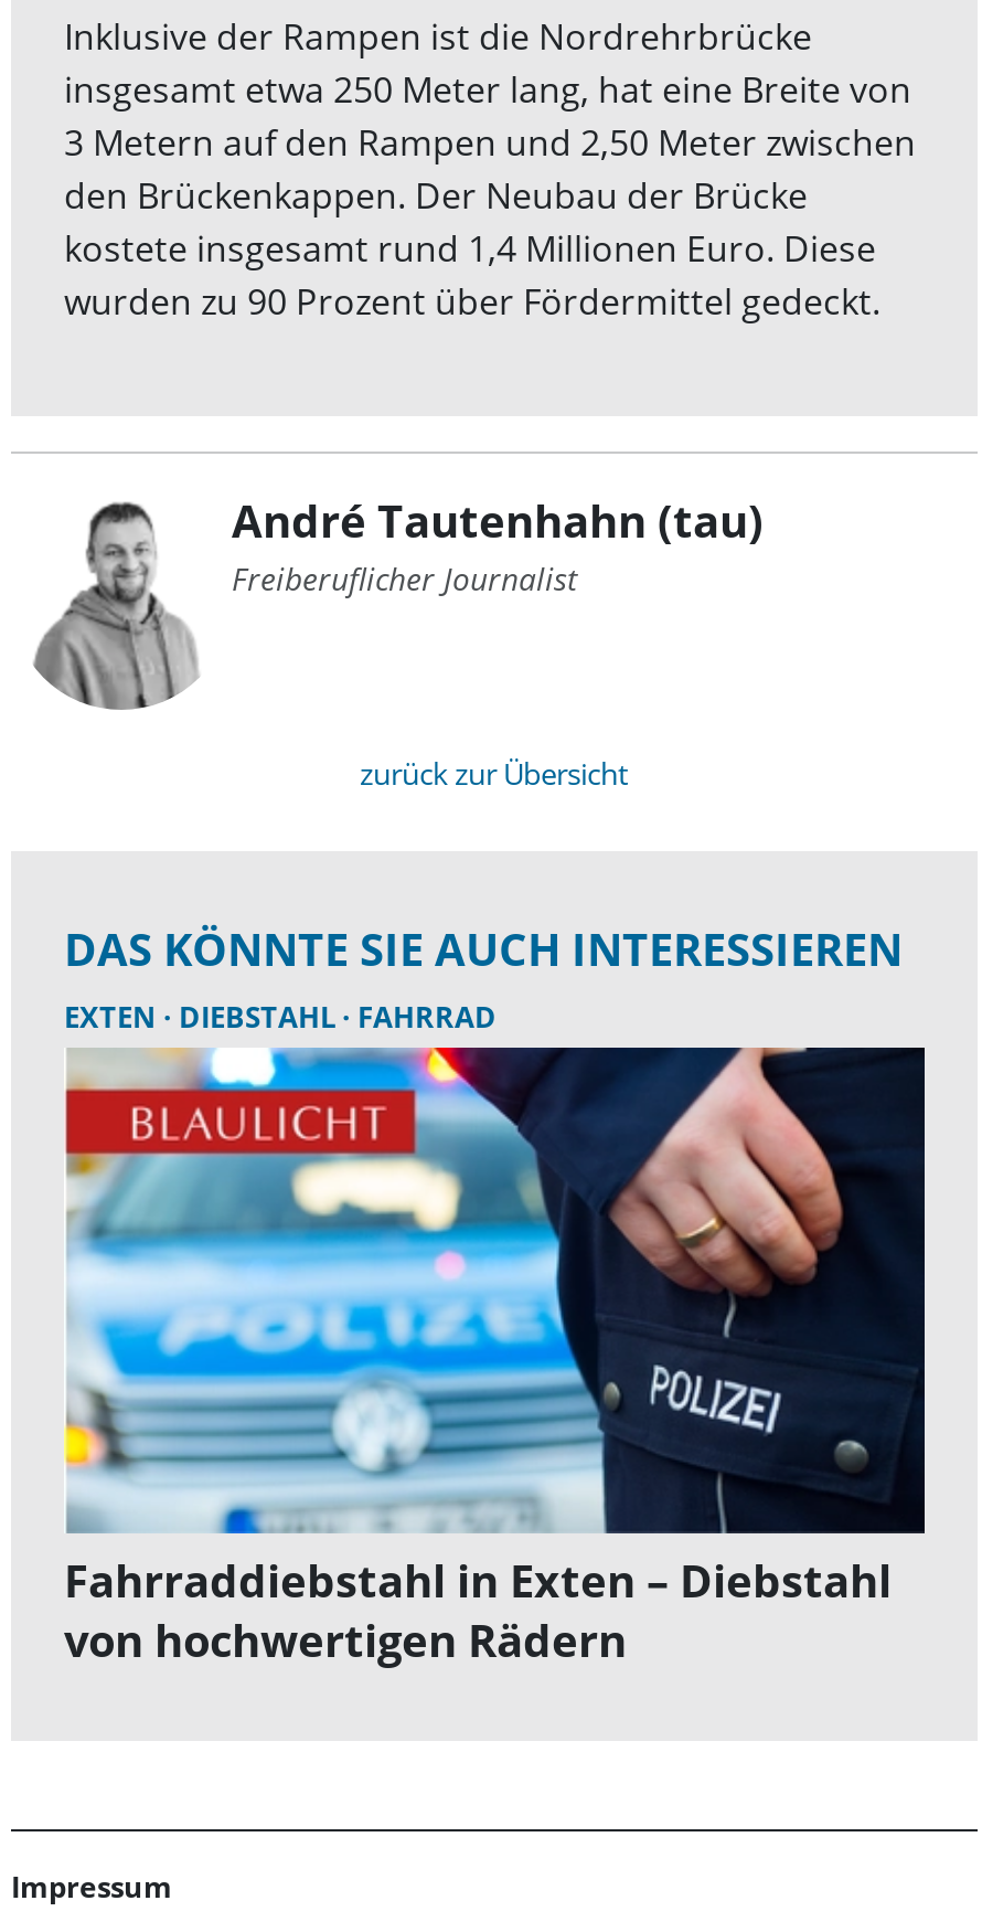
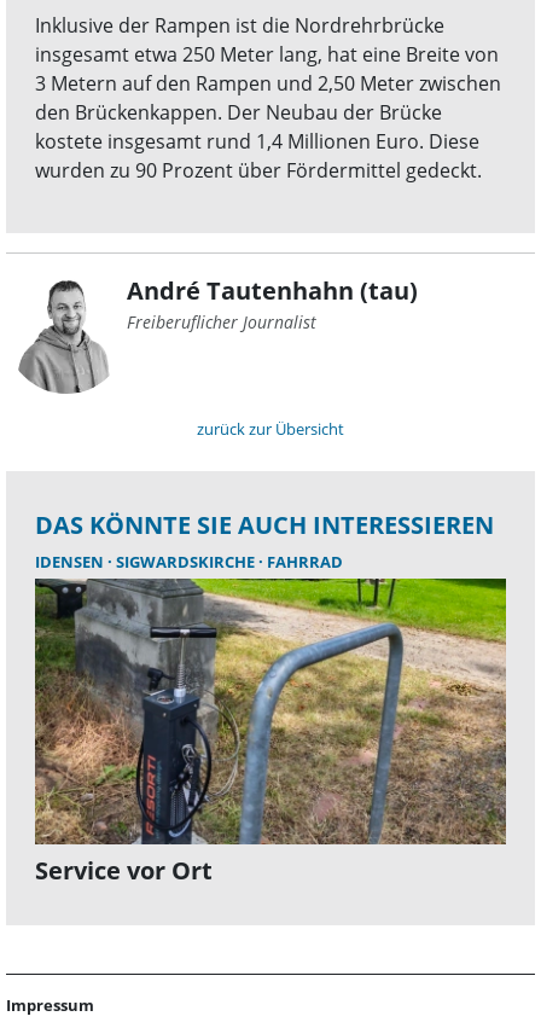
- EXTEN DIEBSTAHL FAHRRAD
+ IDENSEN SIGWARDSKIRCHE FAHRRAD

- [image]
- Fahrraddiebstahl in Exten – Diebstahl
- von hochwertigen Rädern
+ [image]
+ Service vor Ort
